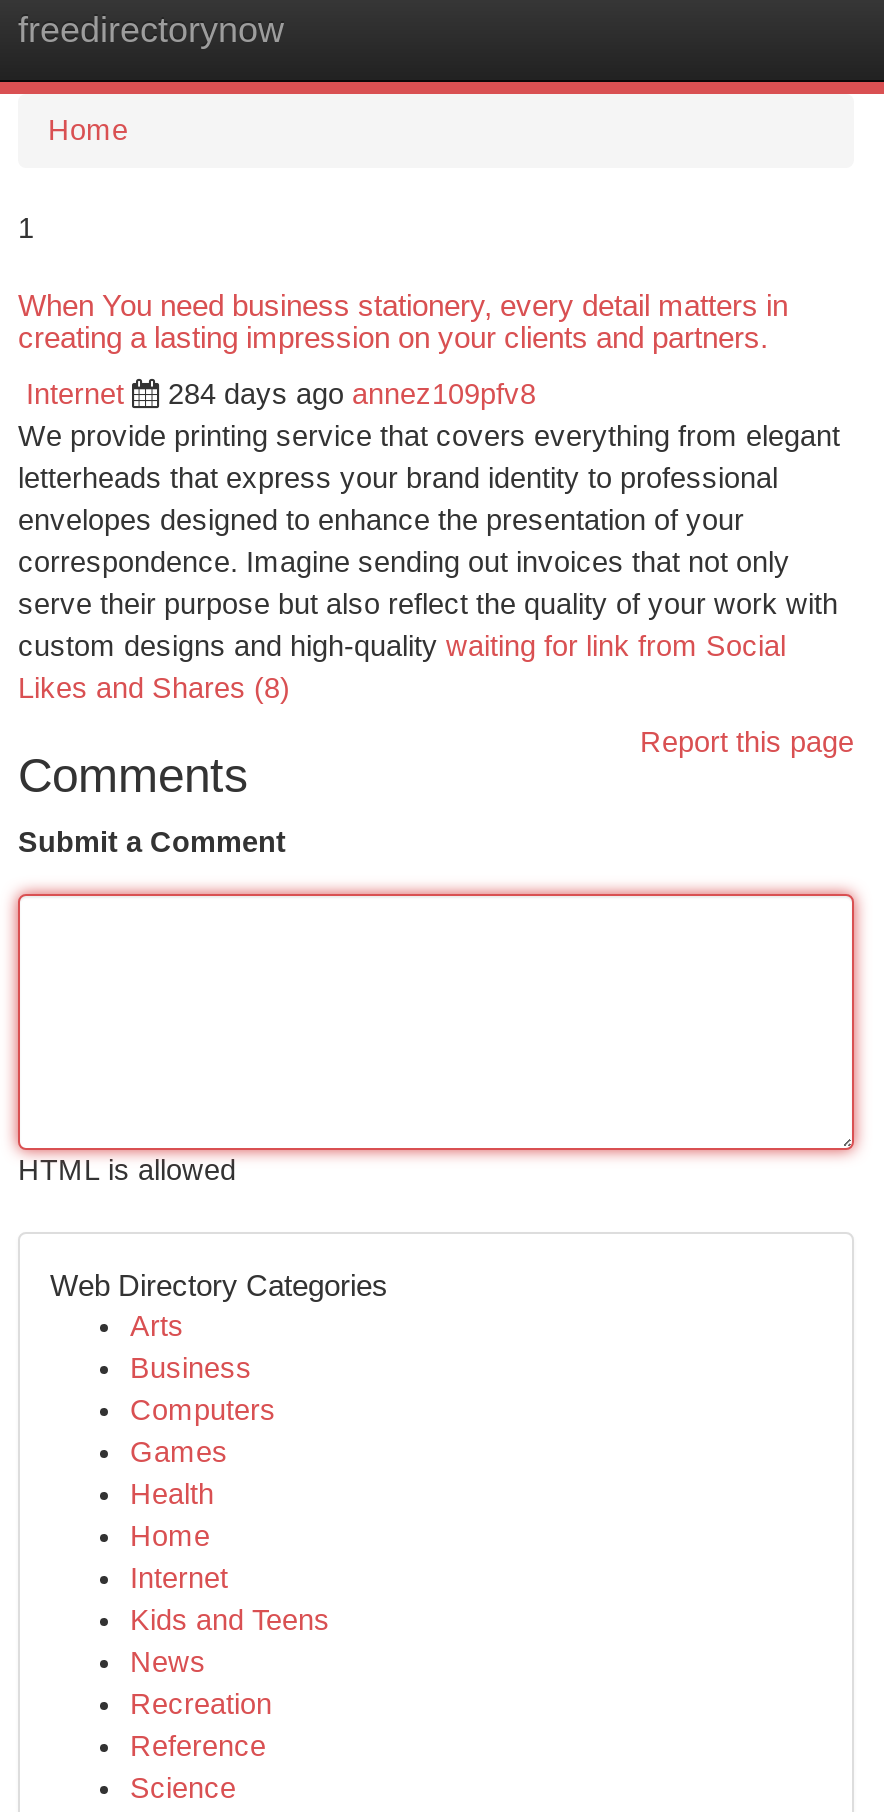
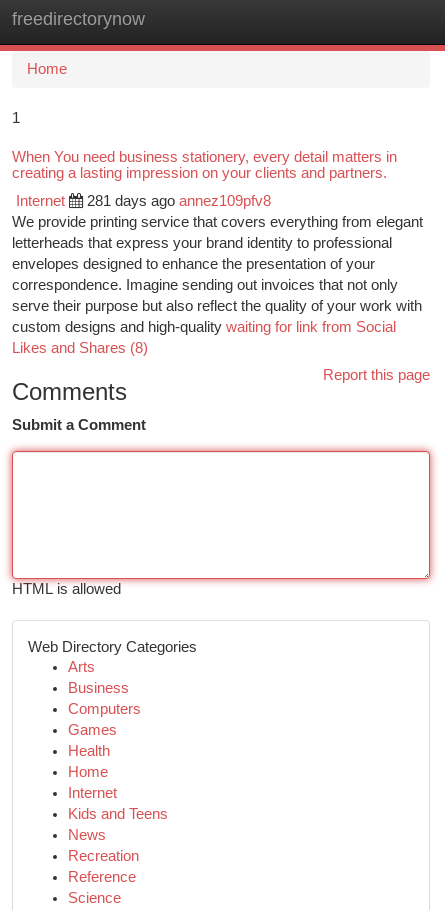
- 284 days ago annez109pfv8
+ 281 days ago annez109pfv8
